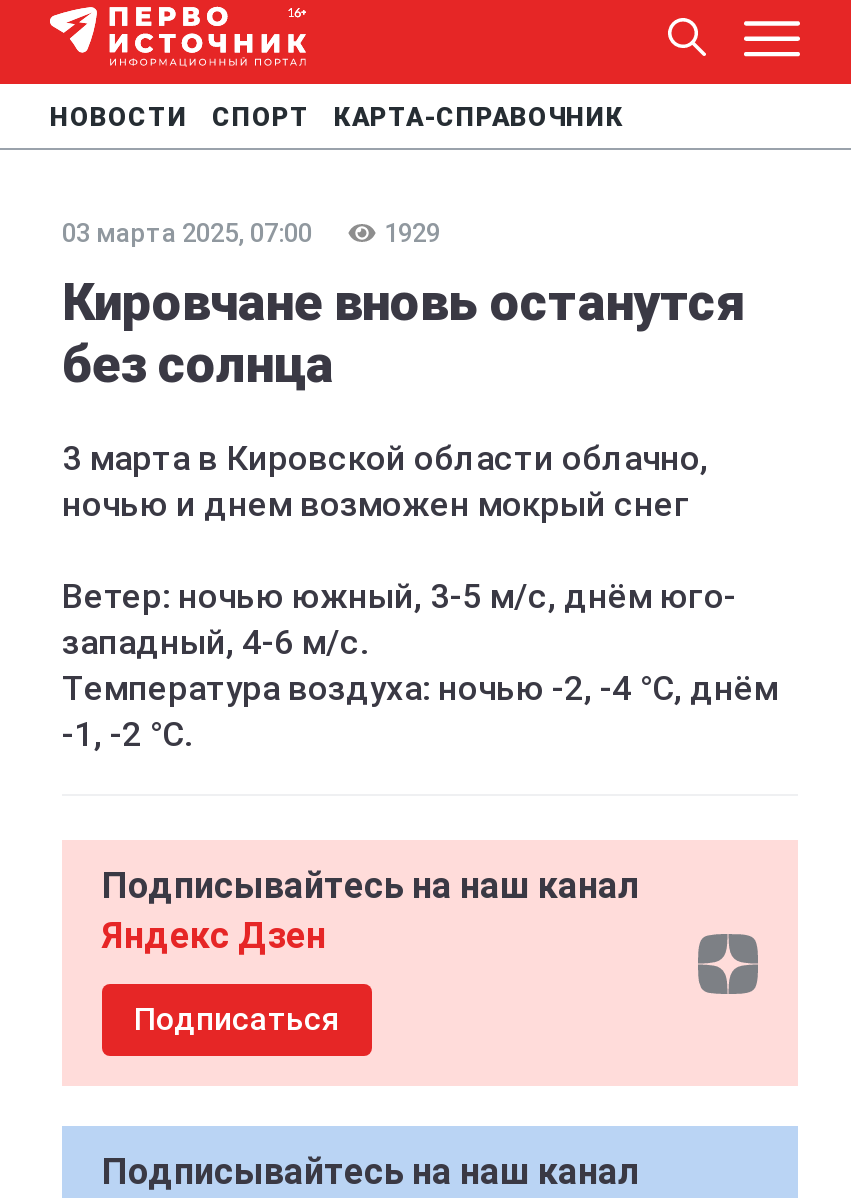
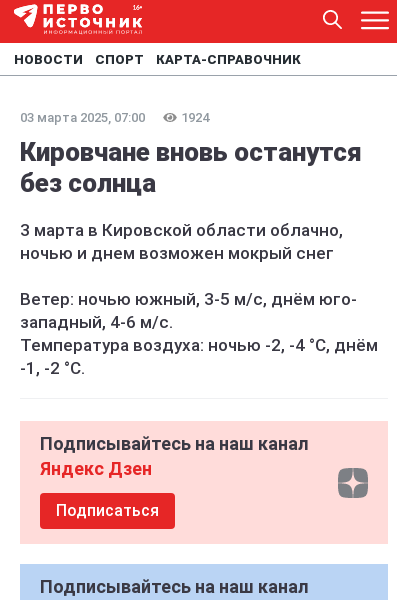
- 1929
+ 1924
